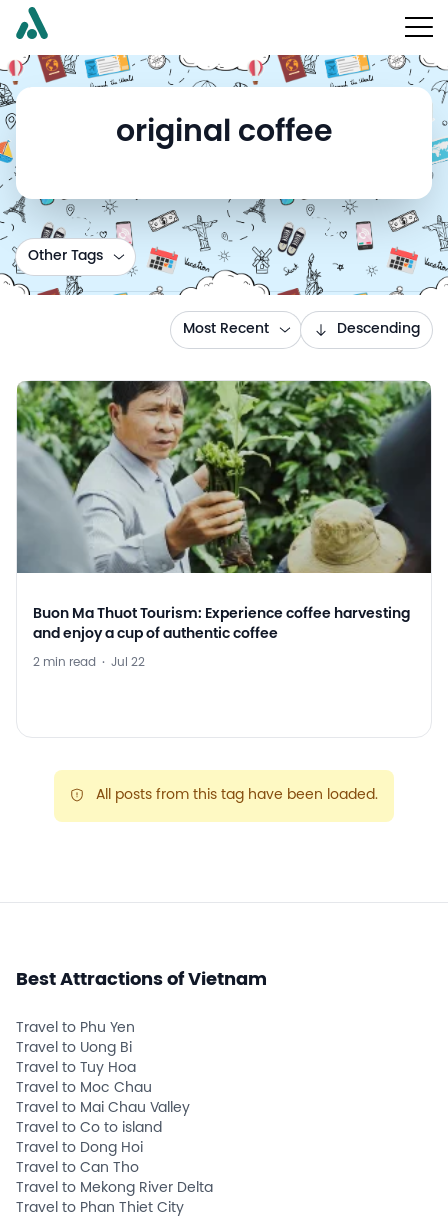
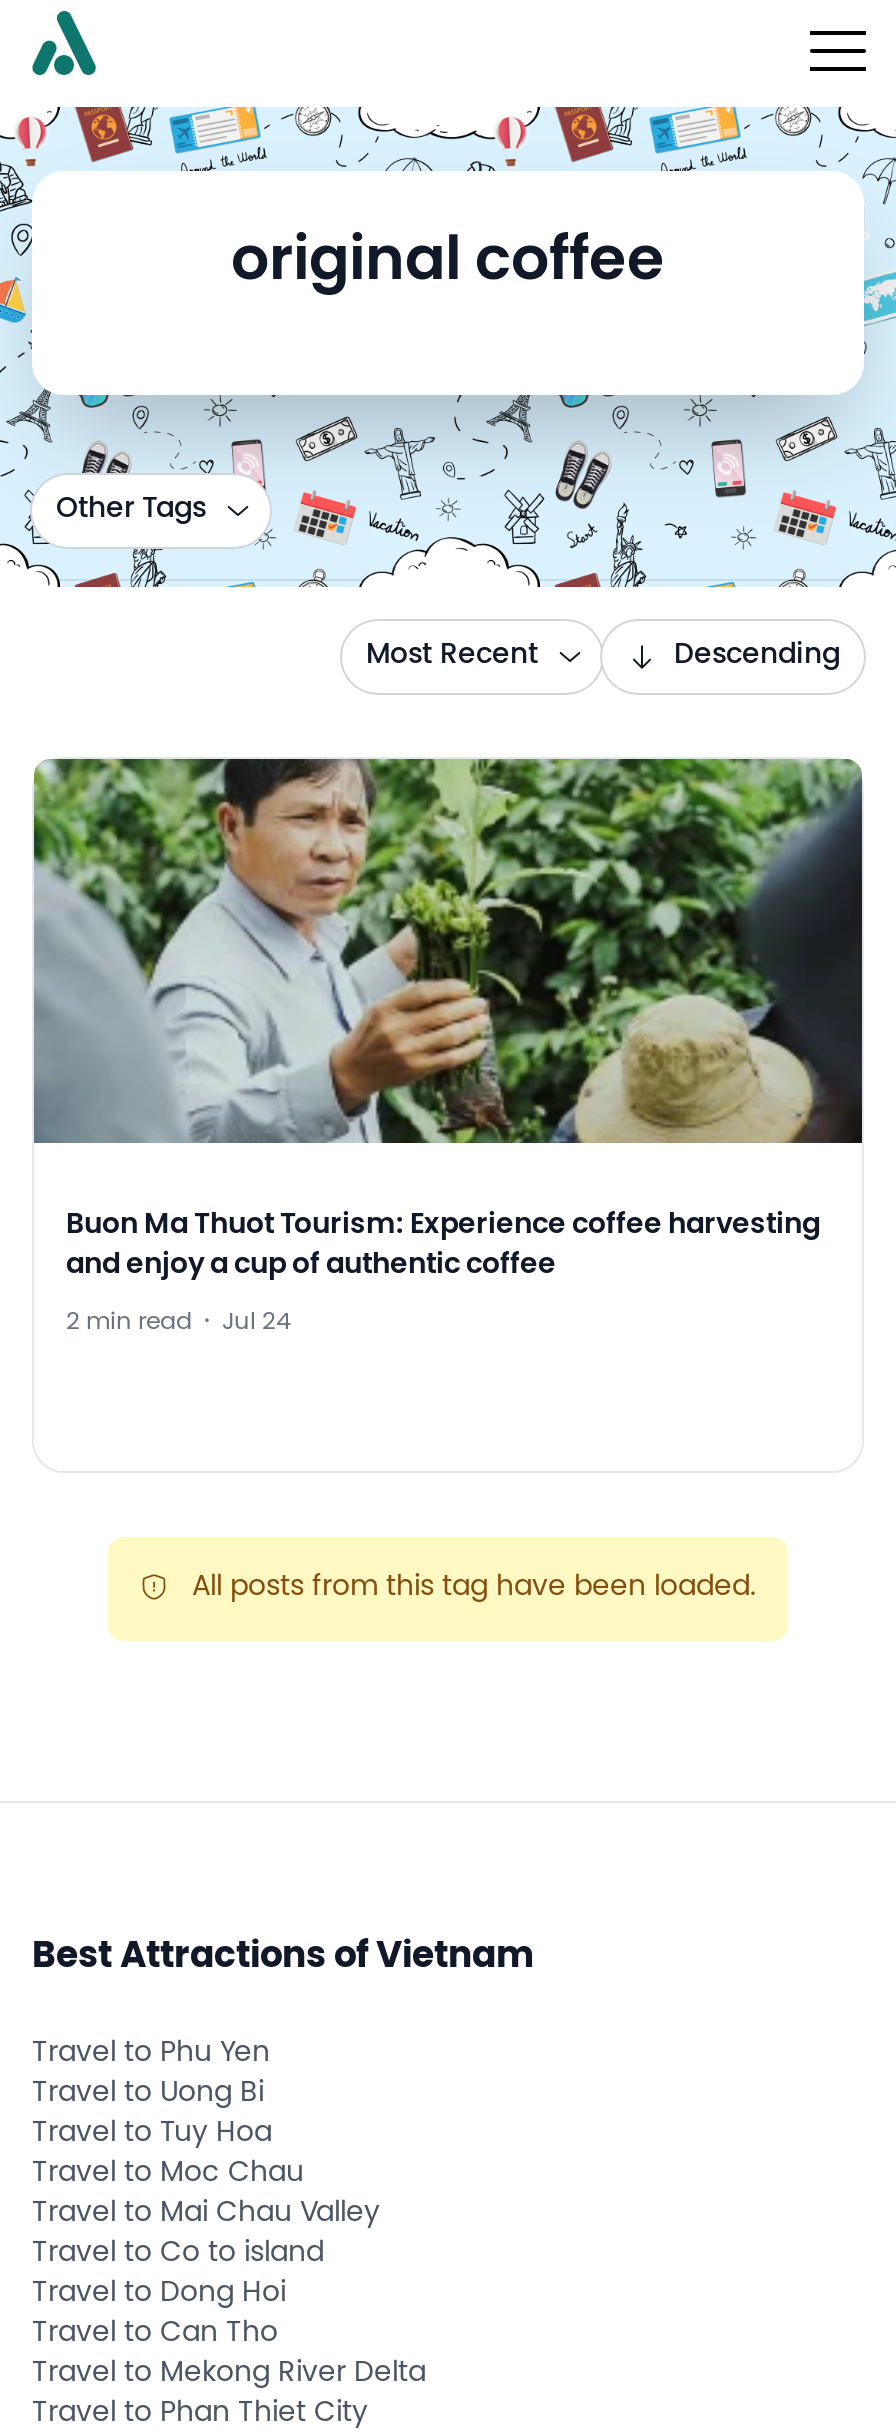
- 2 min read · Jul 22
+ 2 min read · Jul 24
